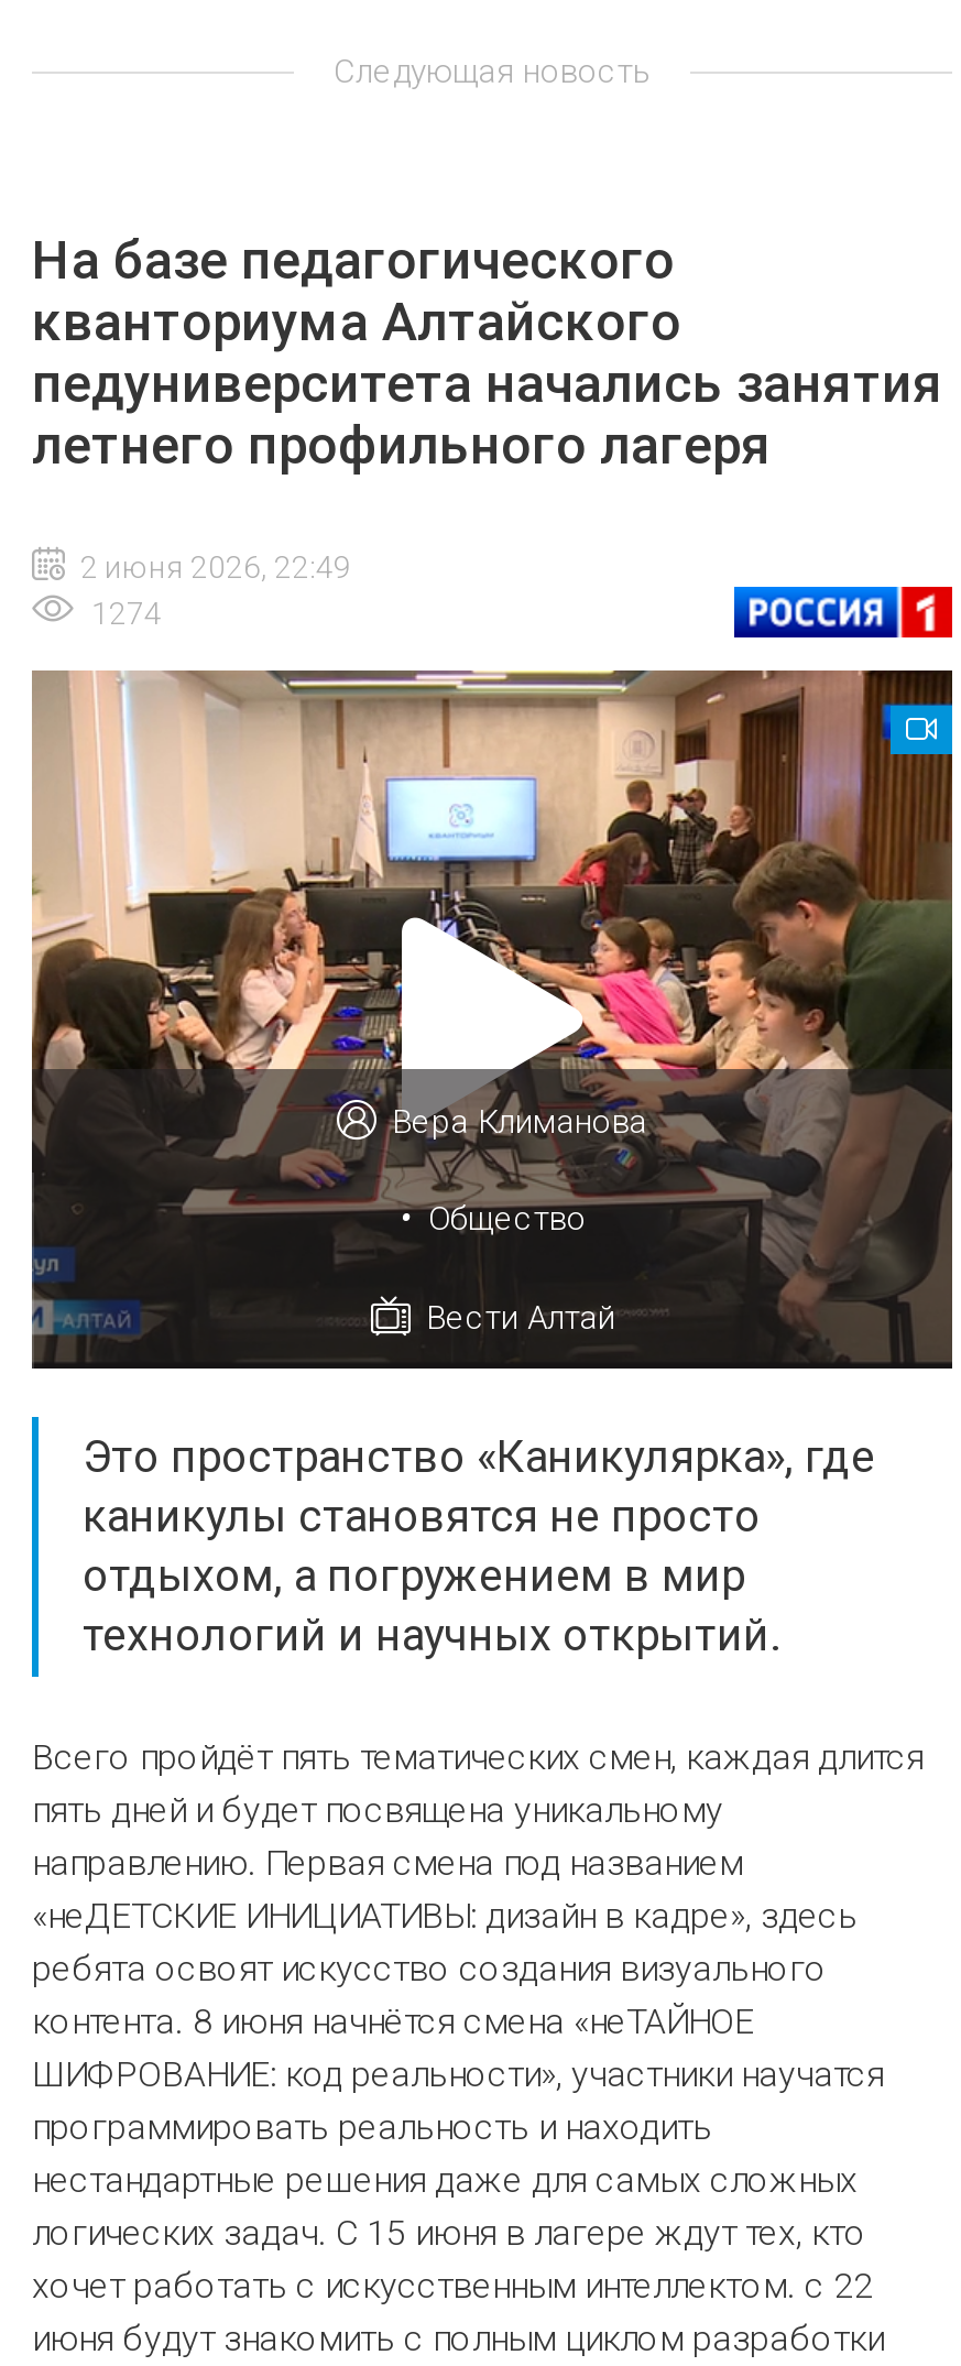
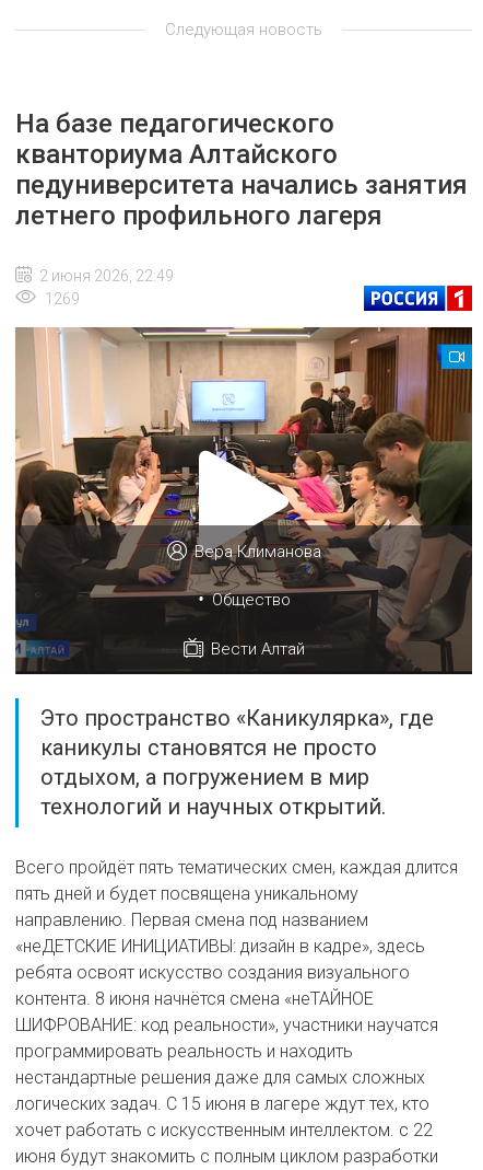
- 1274
+ 1269
